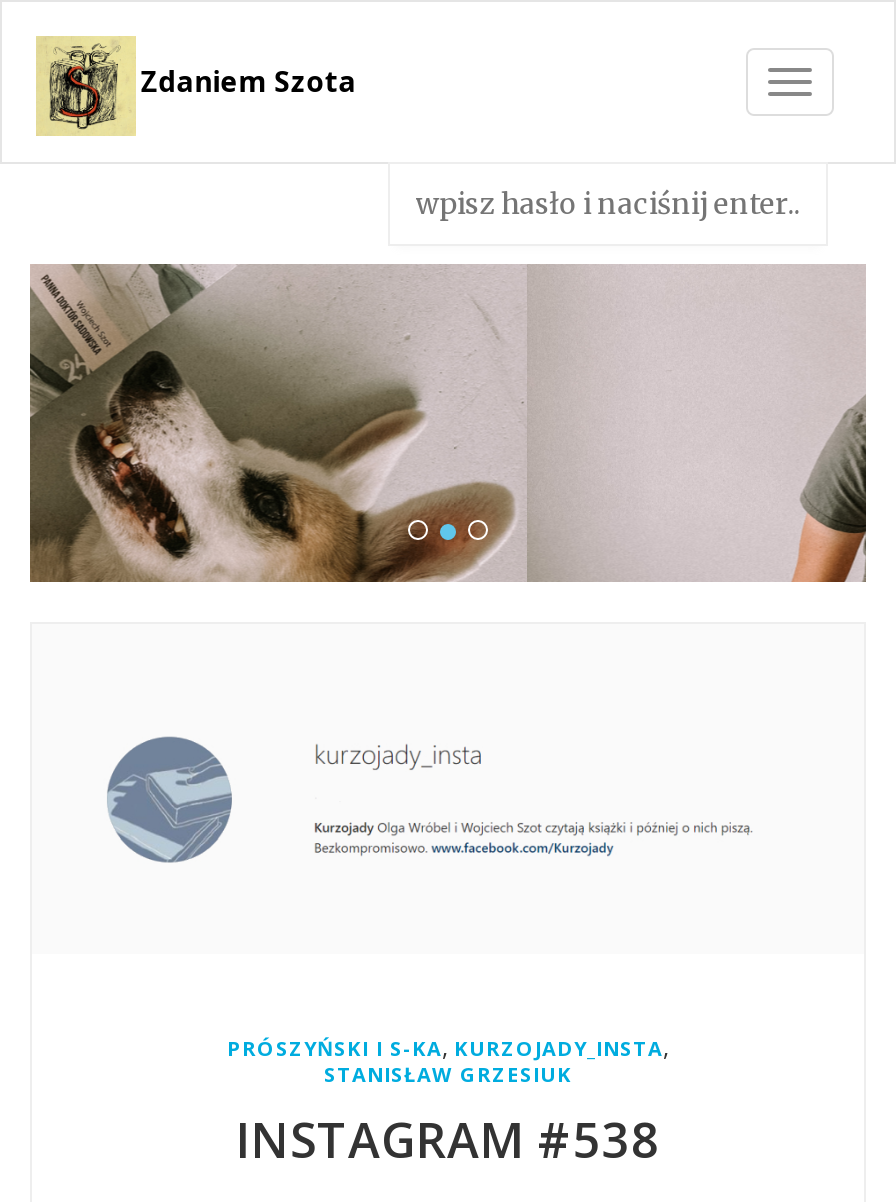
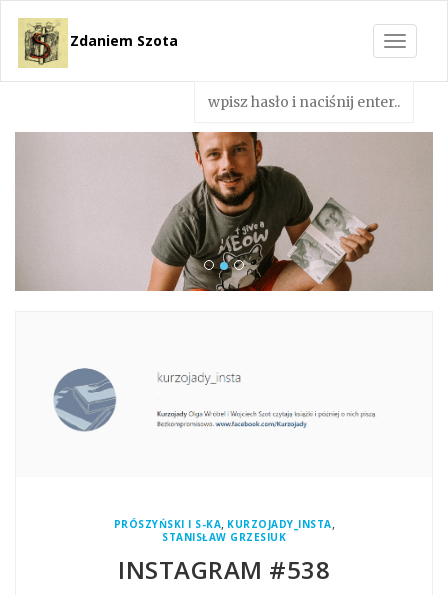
- [image]
+ [image]
